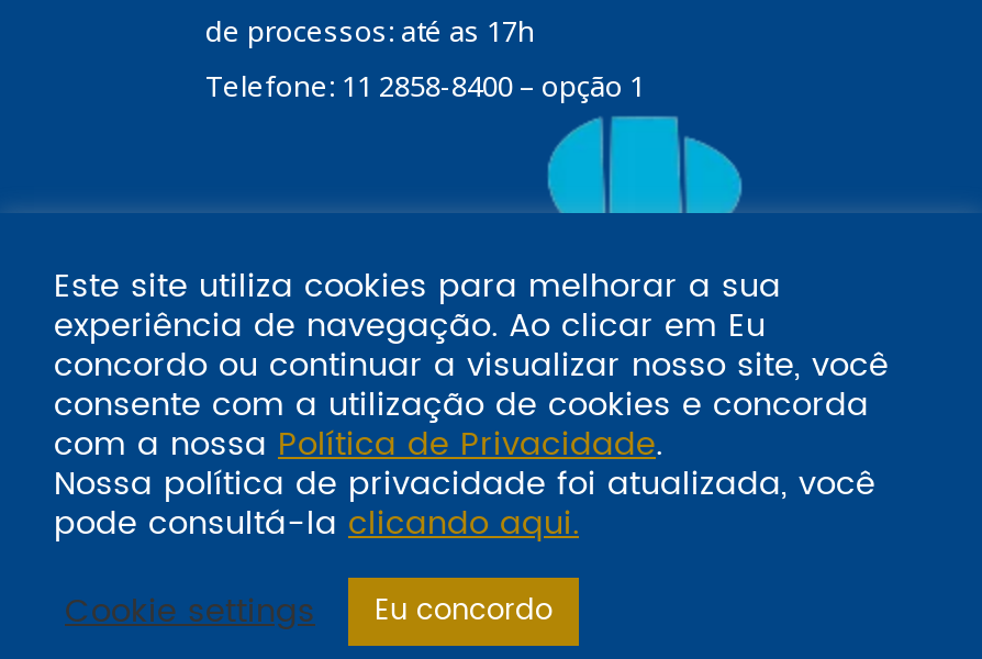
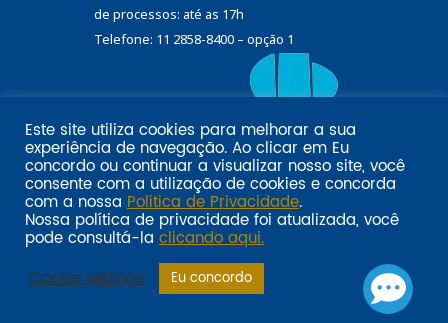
+ [image]
